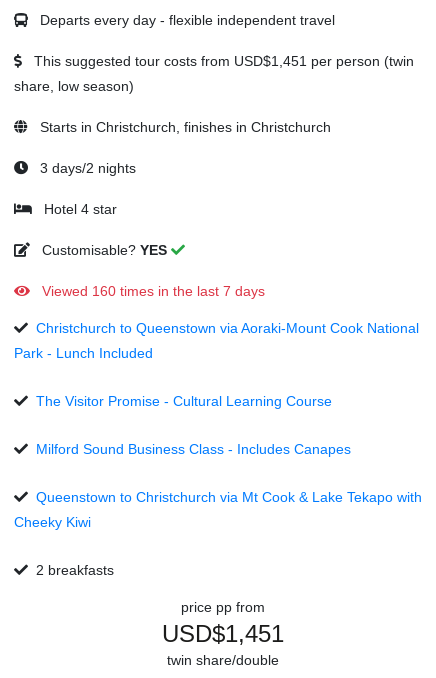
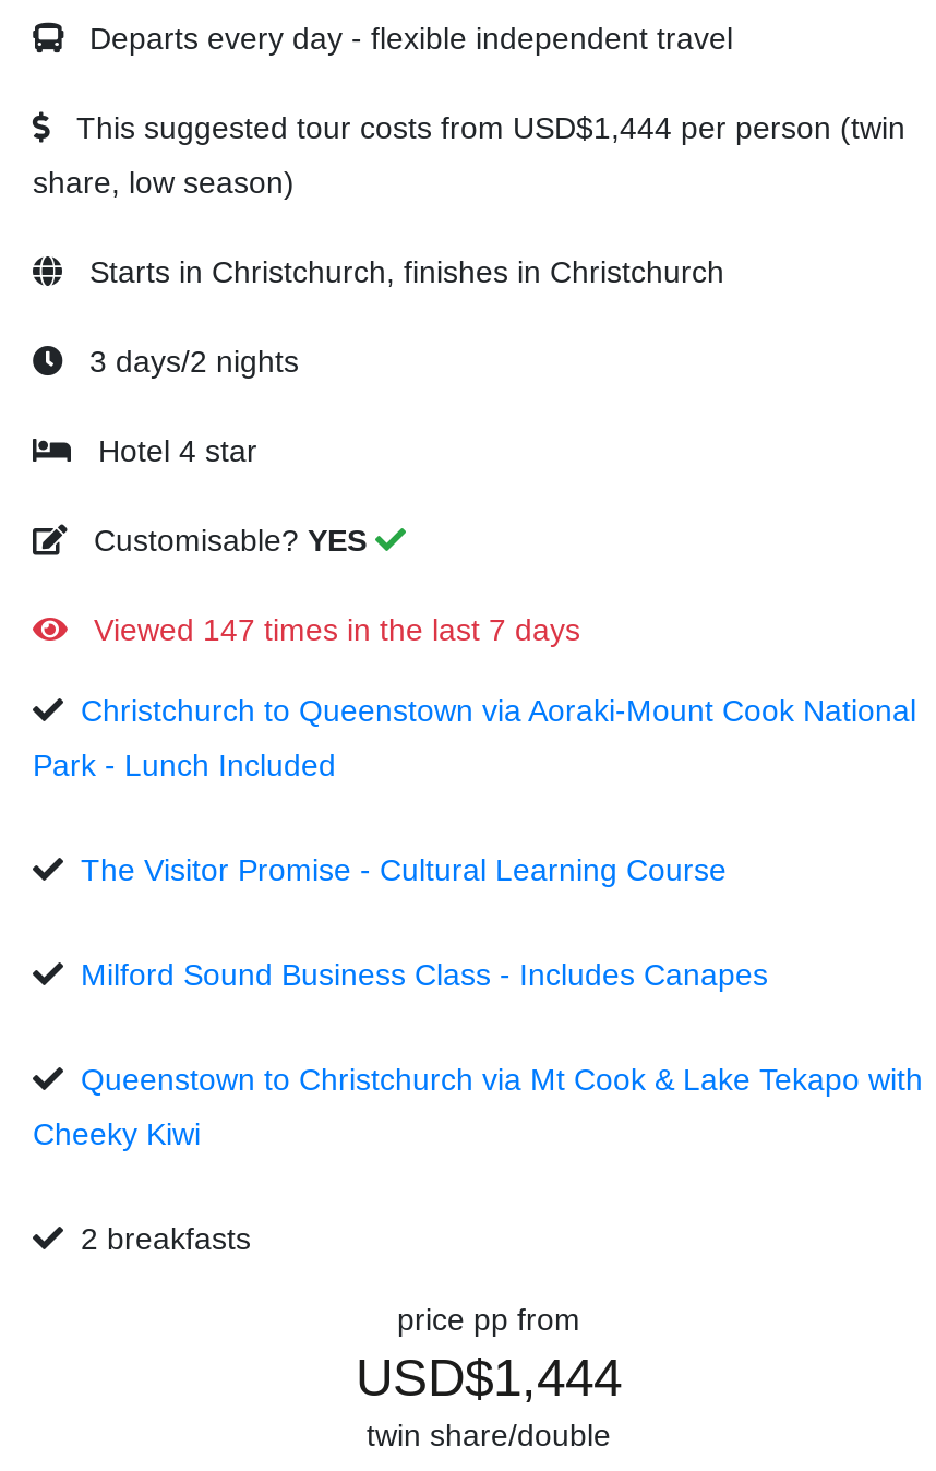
- This suggested tour costs from USD$1,451 per person (twin
+ This suggested tour costs from USD$1,444 per person (twin

- Viewed 160 times in the last 7 days
+ Viewed 147 times in the last 7 days

- USD$1,451
+ USD$1,444
